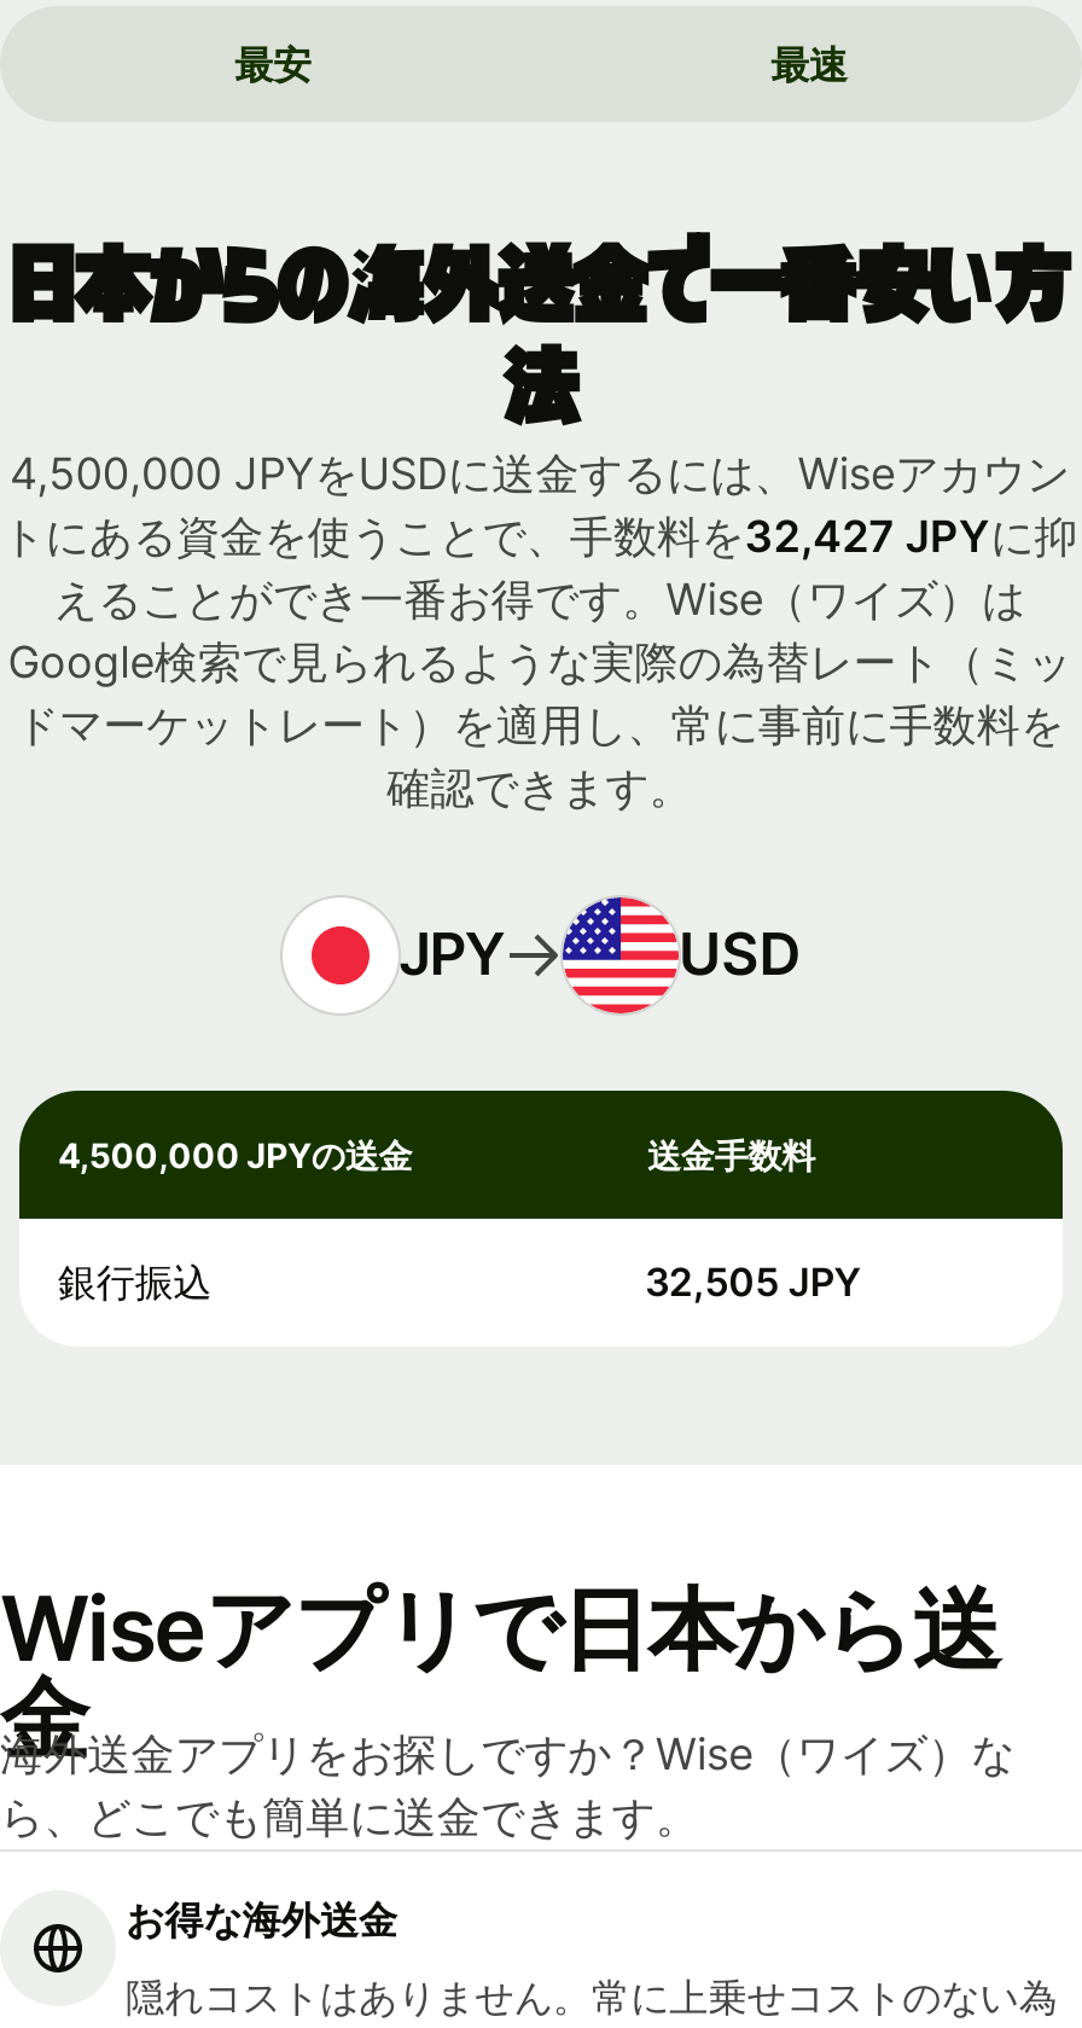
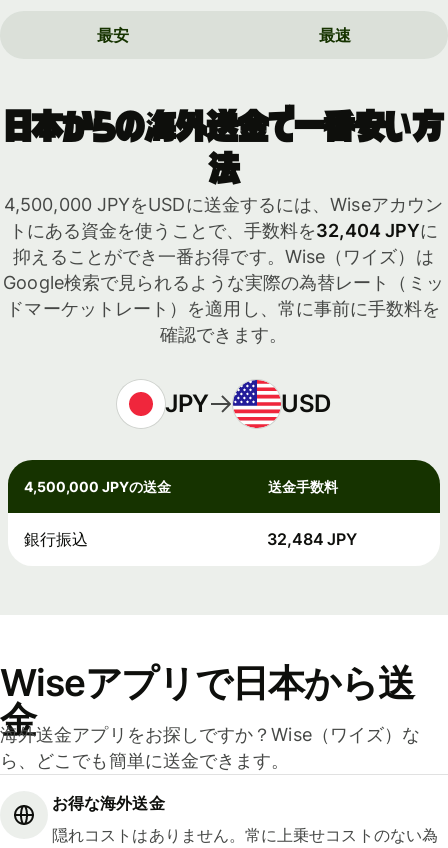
- トにある資金を使うことで、手数料を32,427 JPYに抑
- えることができ一番お得です。Wise（ワイズ）は
+ トにある資金を使うことで、手数料を32,404 JPYに
+ 抑えることができ一番お得です。Wise（ワイズ）は

- 32,505 JPY
+ 32,484 JPY
